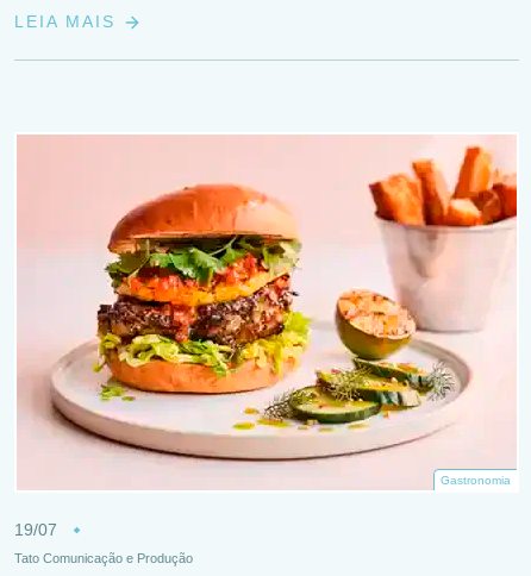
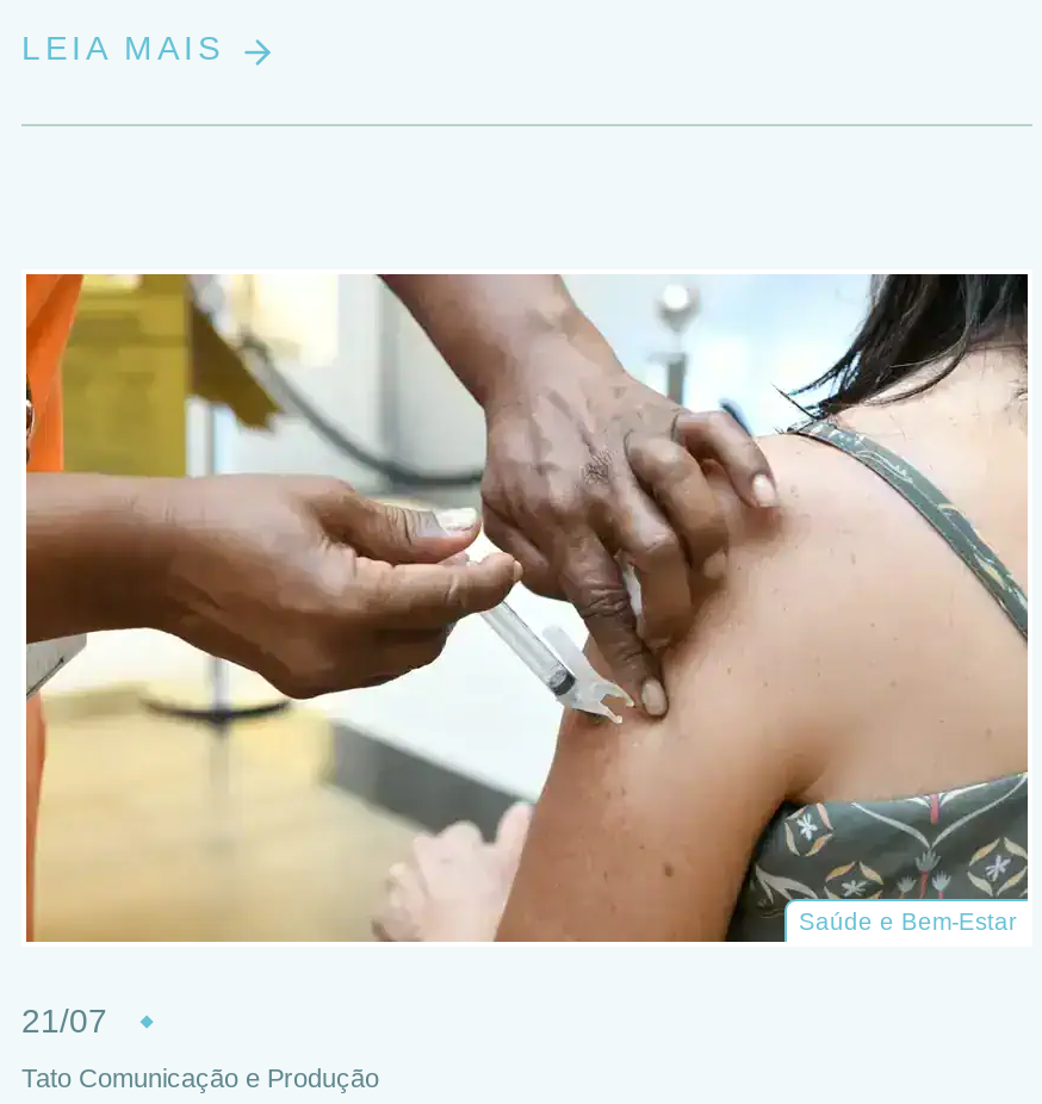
- [image]
- Gastronomia
+ [image]
+ Saúde e Bem-Estar

- 19/07
+ 21/07
